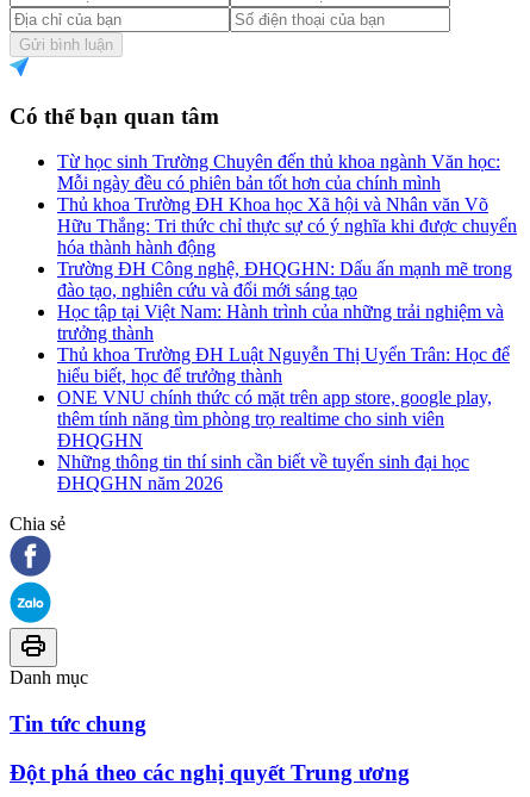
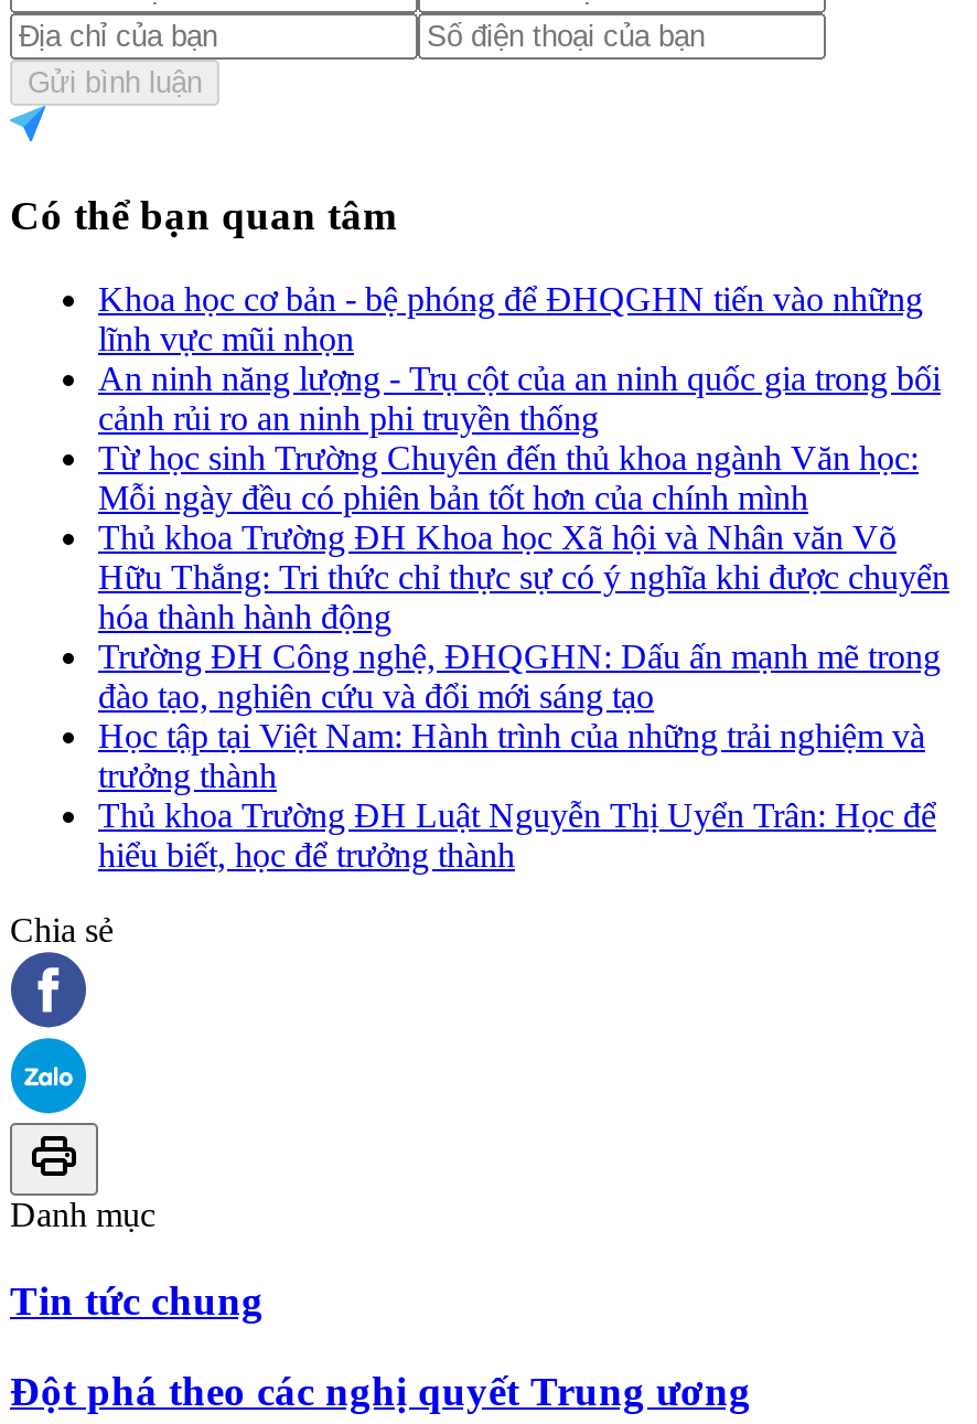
+ Khoa học cơ bản - bệ phóng để ĐHQGHN tiến vào những
+ lĩnh vực mũi nhọn
+ An ninh năng lượng - Trụ cột của an ninh quốc gia trong bối
+ cảnh rủi ro an ninh phi truyền thống

moved down: Từ học sinh Trường Chuyên đến thủ khoa ngành Văn học: | Mỗi ngày đều có phiên bản tốt hơn của chính mình | Thủ khoa Trường ĐH Khoa học Xã hội và Nhân văn Võ | ... | Thủ khoa Trường ĐH Luật Nguyễn Thị Uyển Trân: Học để | hiểu biết, học để trưởng thành

- ONE VNU chính thức có mặt trên app store, google play,
- thêm tính năng tìm phòng trọ realtime cho sinh viên
- ĐHQGHN
- Những thông tin thí sinh cần biết về tuyển sinh đại học
- ĐHQGHN năm 2026
